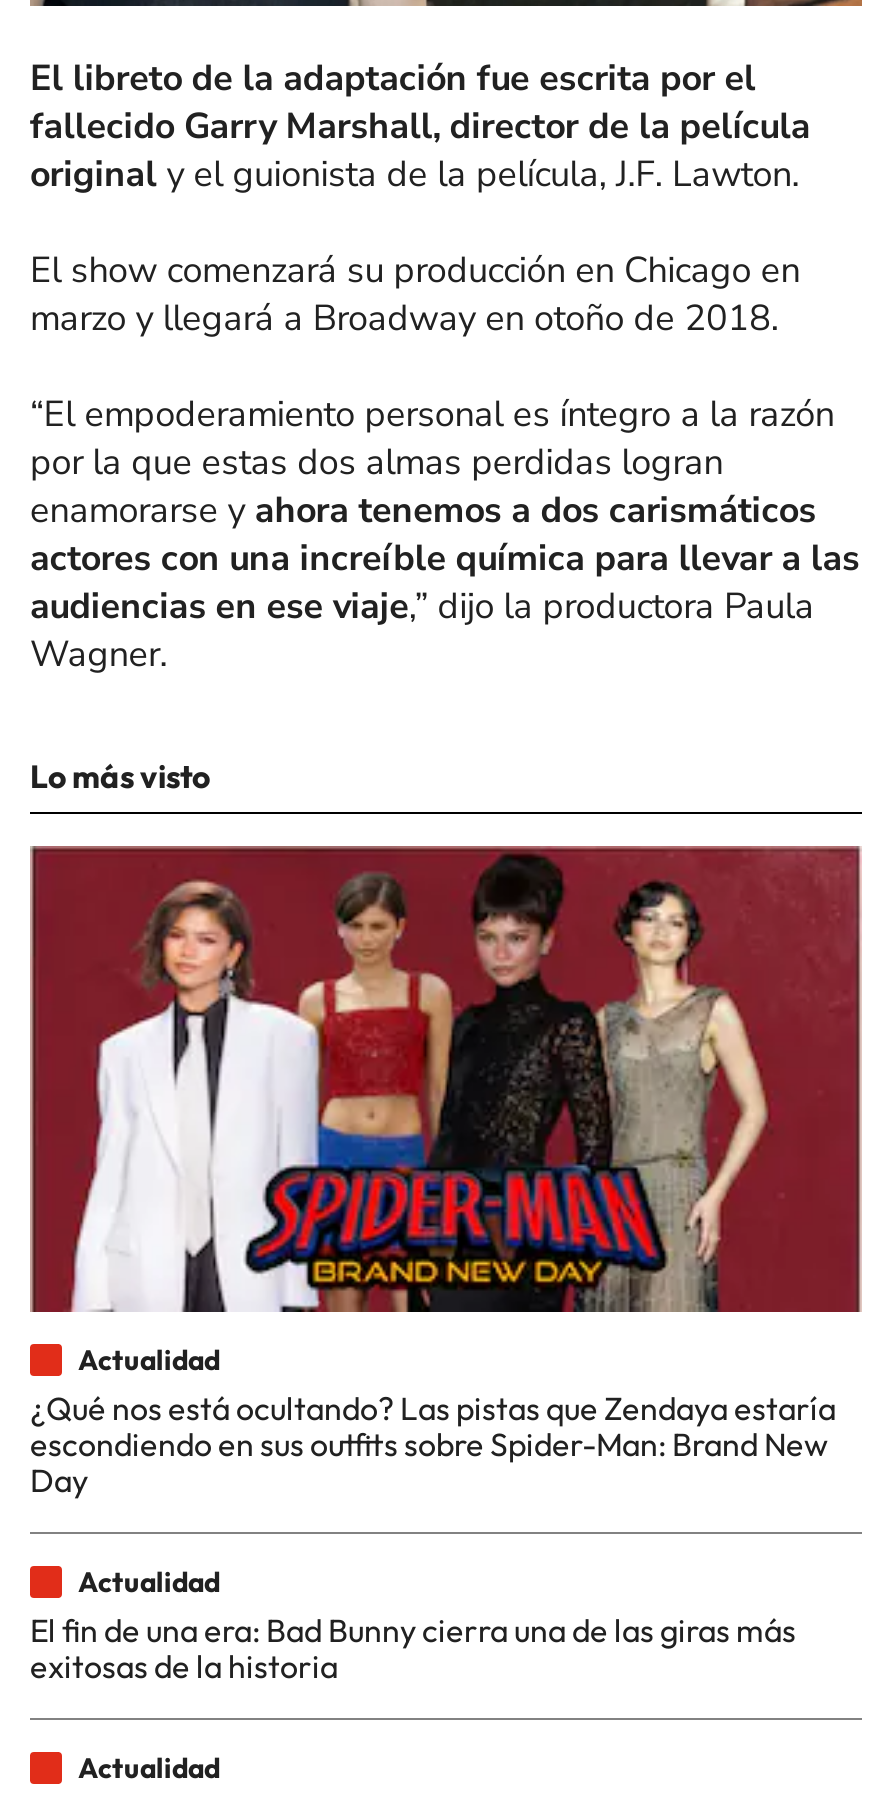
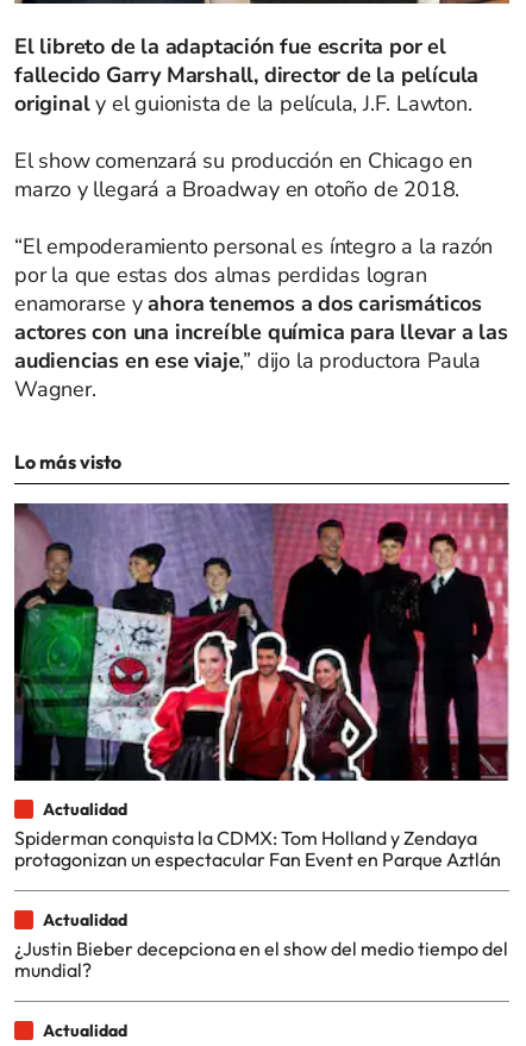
- [image]
- ¿Qué nos está ocultando? Las pistas que Zendaya estaría
- escondiendo en sus outfits sobre Spider-Man: Brand New
- Day
+ [image]
+ Spiderman conquista la CDMX: Tom Holland y Zendaya
+ protagonizan un espectacular Fan Event en Parque Aztlán

- El fin de una era: Bad Bunny cierra una de las giras más
- exitosas de la historia
+ ¿Justin Bieber decepciona en el show del medio tiempo del
+ mundial?
